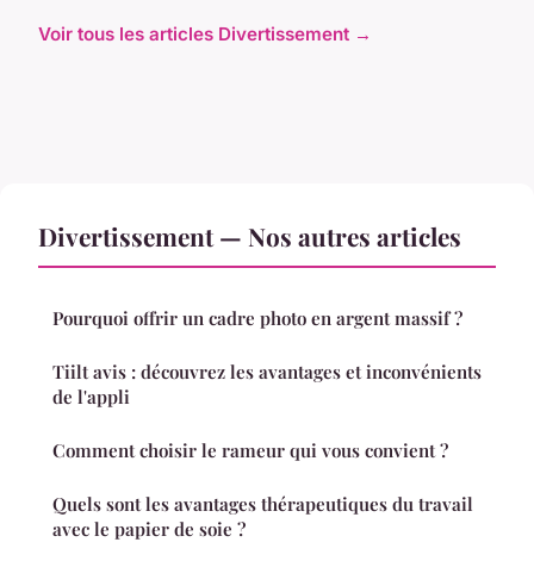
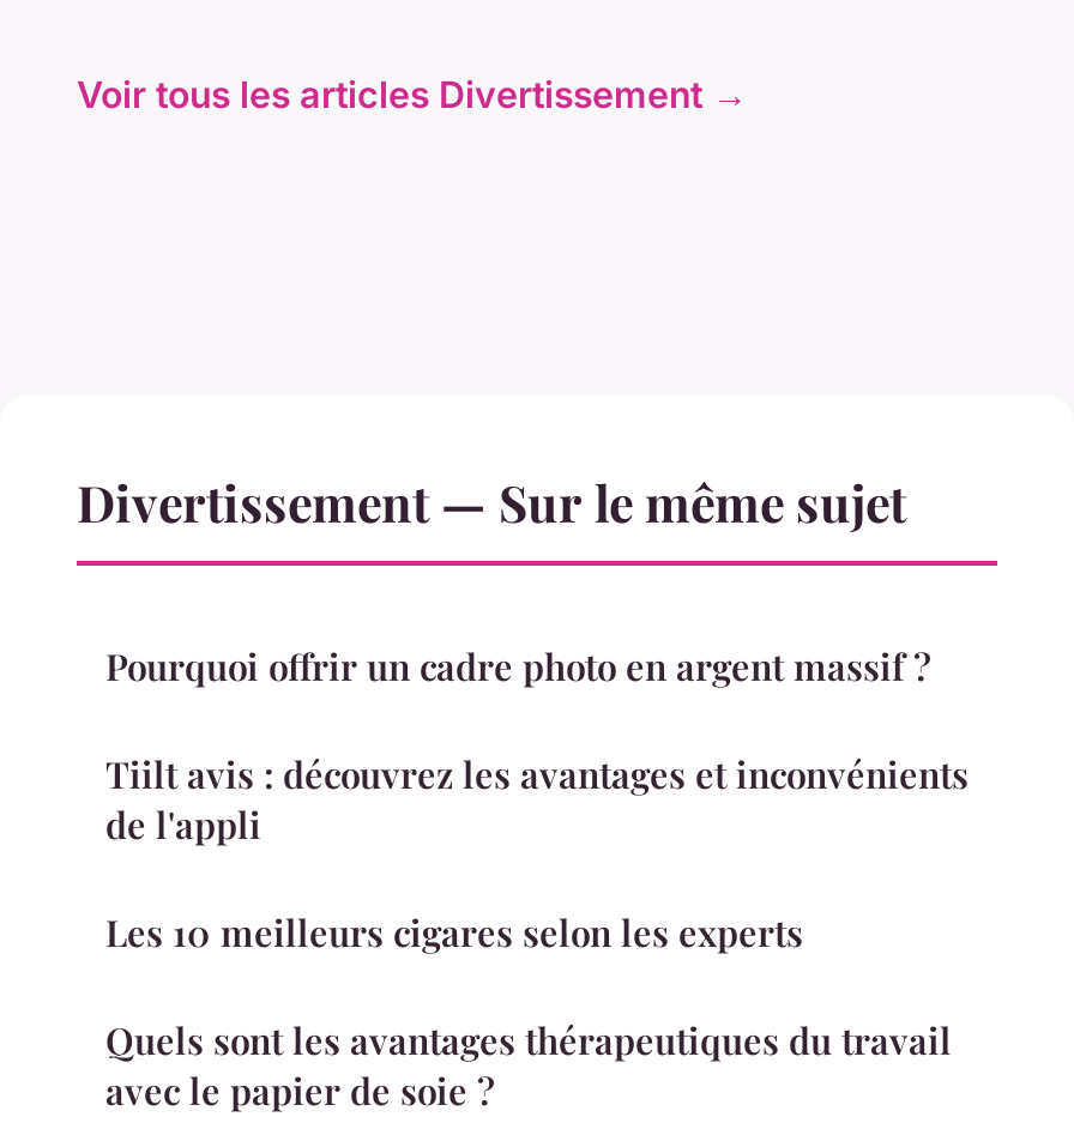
- Divertissement — Nos autres articles
+ Divertissement — Sur le même sujet

- Comment choisir le rameur qui vous convient ?
+ Les 10 meilleurs cigares selon les experts
